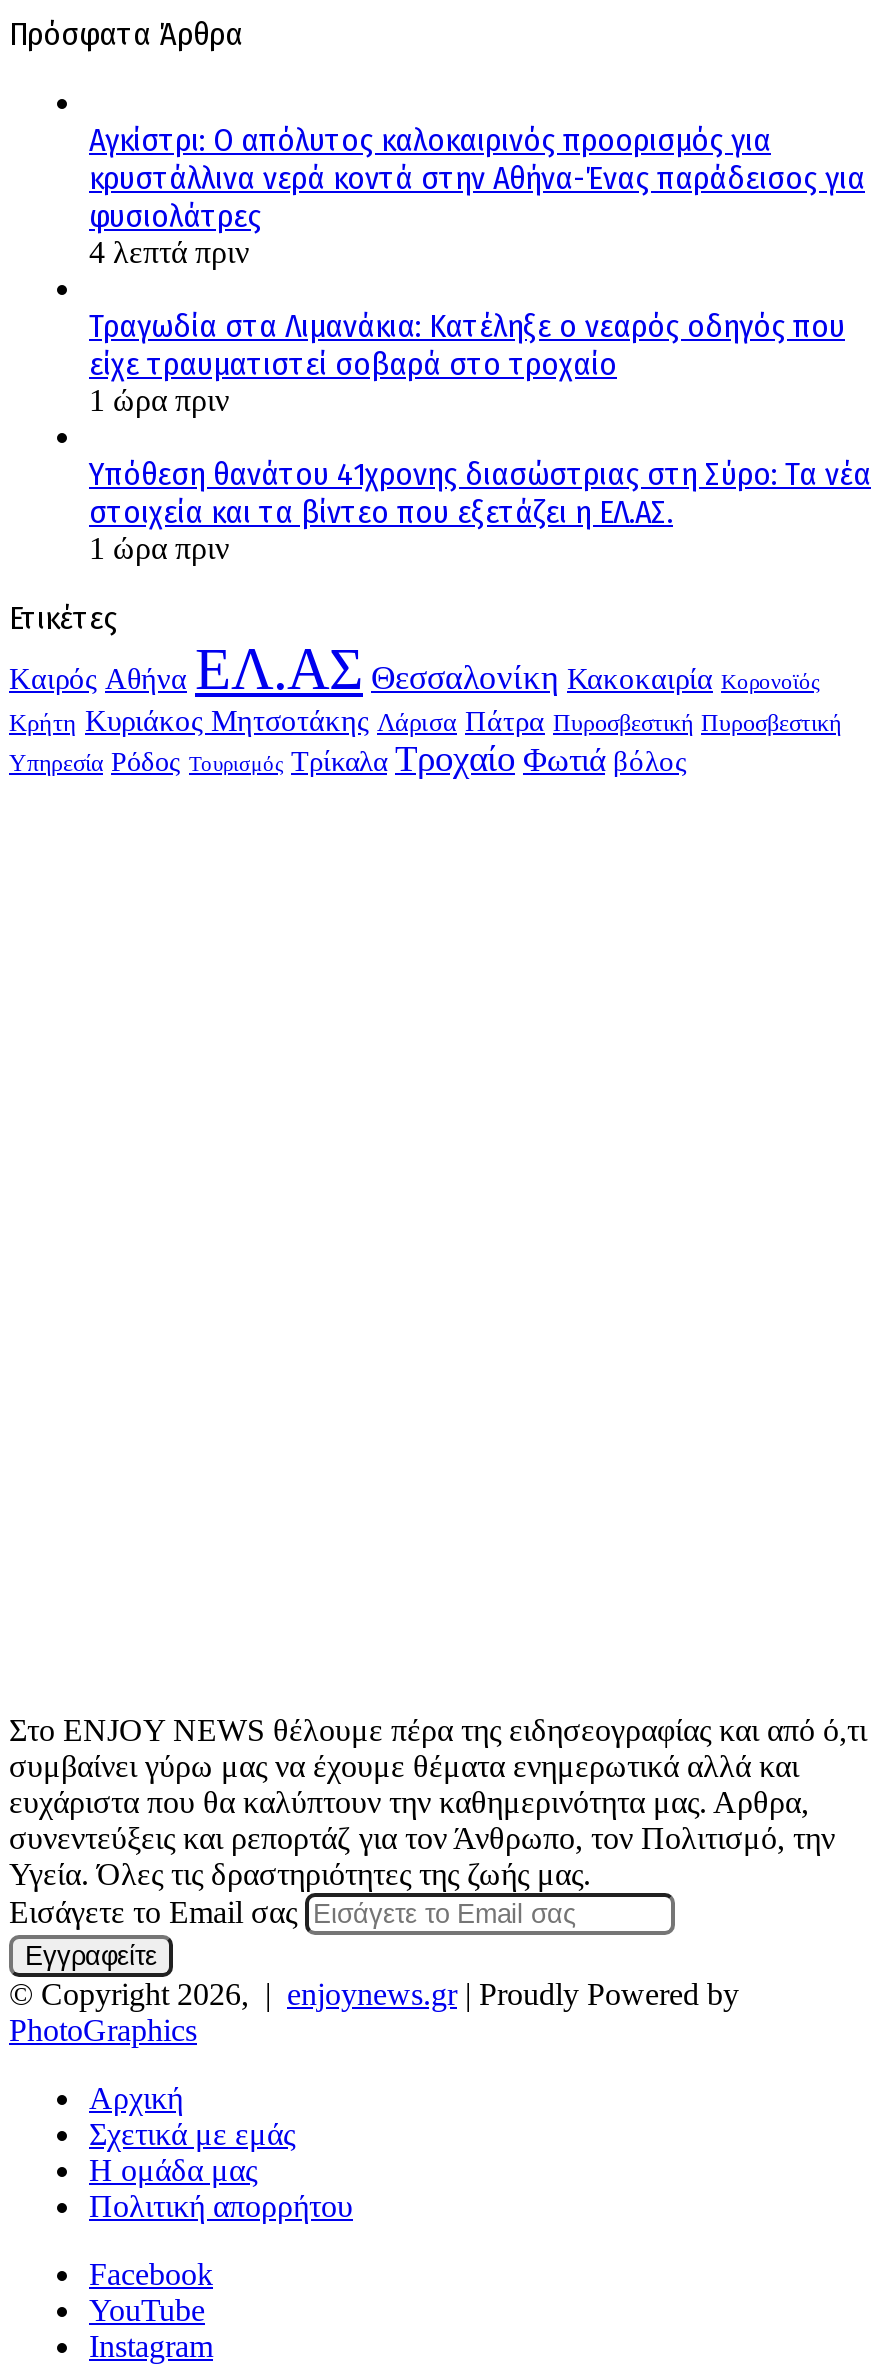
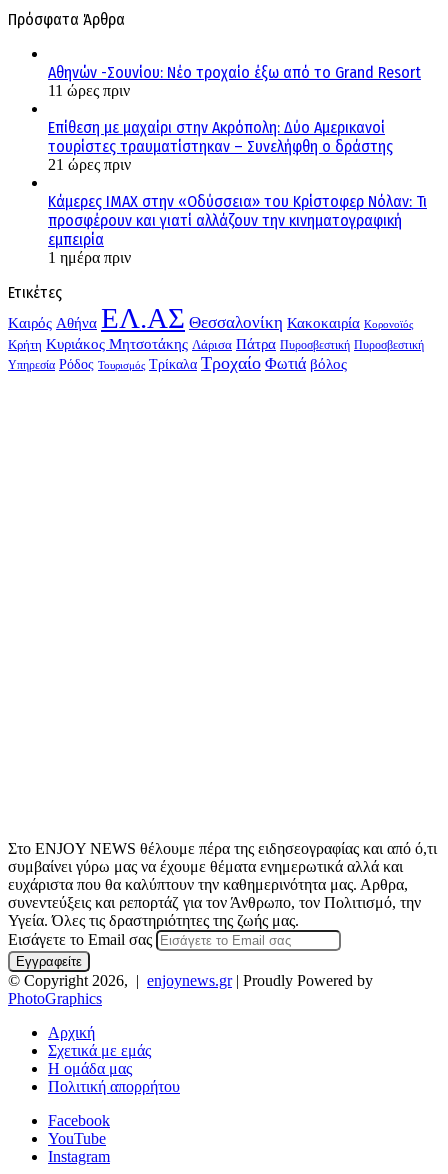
- Αγκίστρι: Ο απόλυτος καλοκαιρινός προορισμός για
- κρυστάλλινα νερά κοντά στην Αθήνα-Ένας παράδεισος για
- φυσιολάτρες
- 4 λεπτά πριν
+ Αθηνών -Σουνίου: Νέο τροχαίο έξω από το Grand Resort
+ 11 ώρες πριν

- Τραγωδία στα Λιμανάκια: Κατέληξε ο νεαρός οδηγός που
- είχε τραυματιστεί σοβαρά στο τροχαίο
- 1 ώρα πριν
+ Επίθεση με μαχαίρι στην Ακρόπολη: Δύο Αμερικανοί
+ τουρίστες τραυματίστηκαν – Συνελήφθη ο δράστης
+ 21 ώρες πριν

- Υπόθεση θανάτου 41χρονης διασώστριας στη Σύρο: Τα νέα
- στοιχεία και τα βίντεο που εξετάζει η ΕΛ.ΑΣ.
- 1 ώρα πριν
+ Κάμερες IMAX στην «Οδύσσεια» του Κρίστοφερ Νόλαν: Τι
+ προσφέρουν και γιατί αλλάζουν την κινηματογραφική
+ εμπειρία
+ 1 ημέρα πριν
